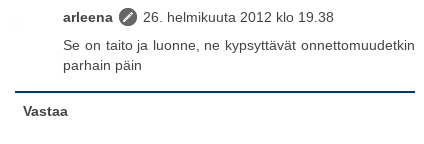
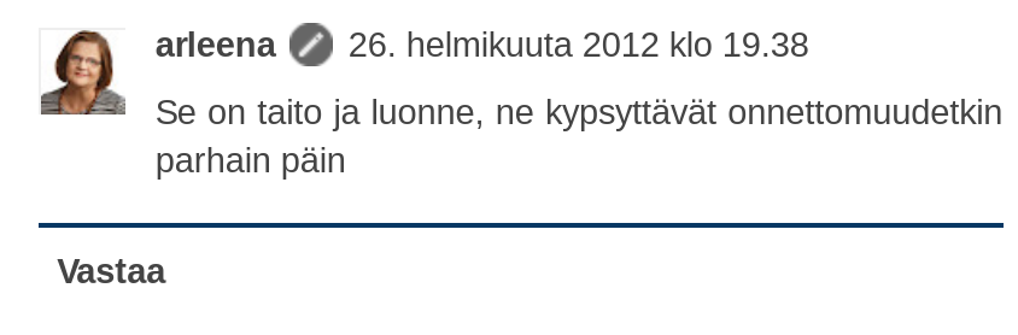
+ [image]
